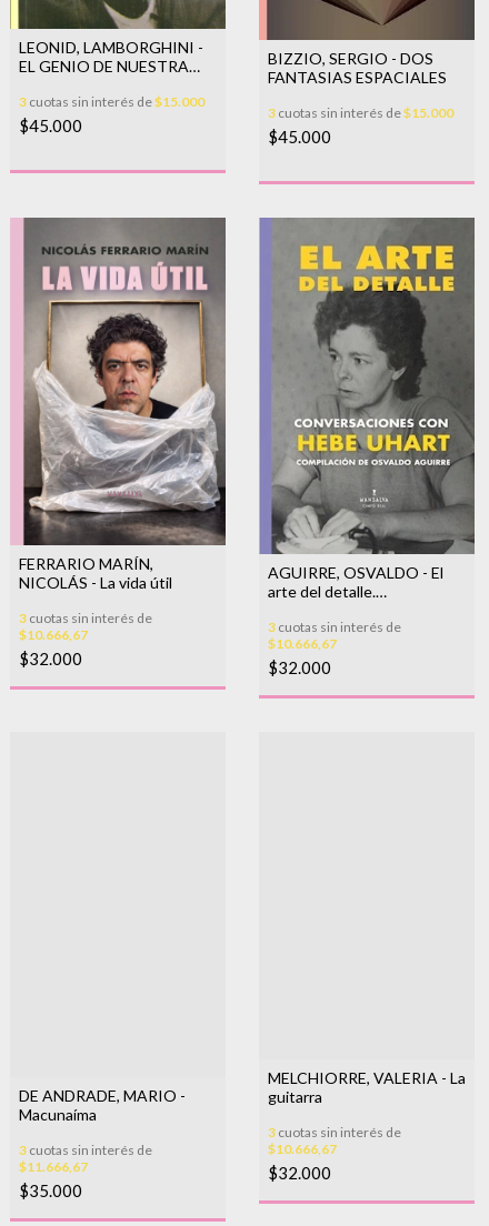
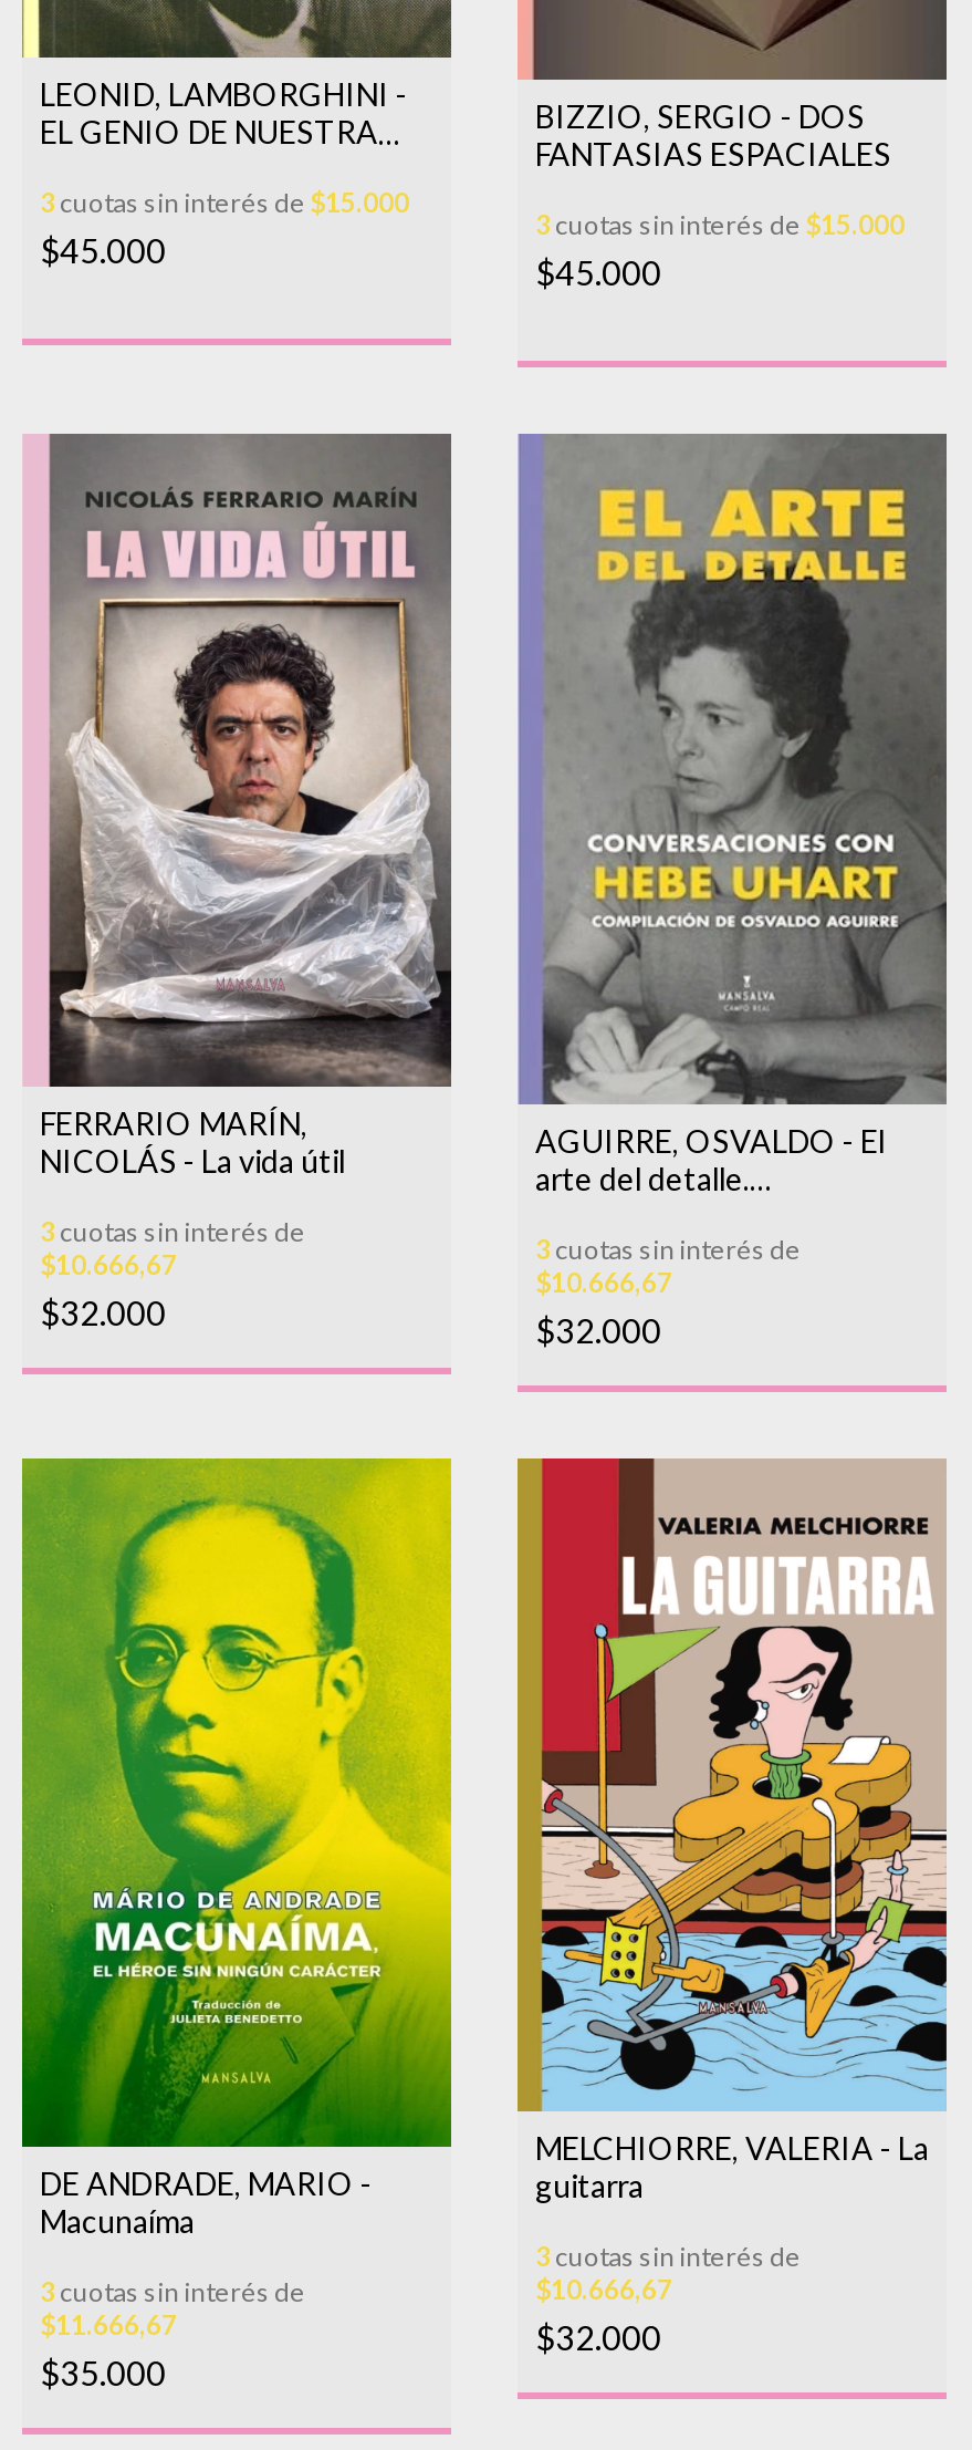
+ [image]

+ [image]
